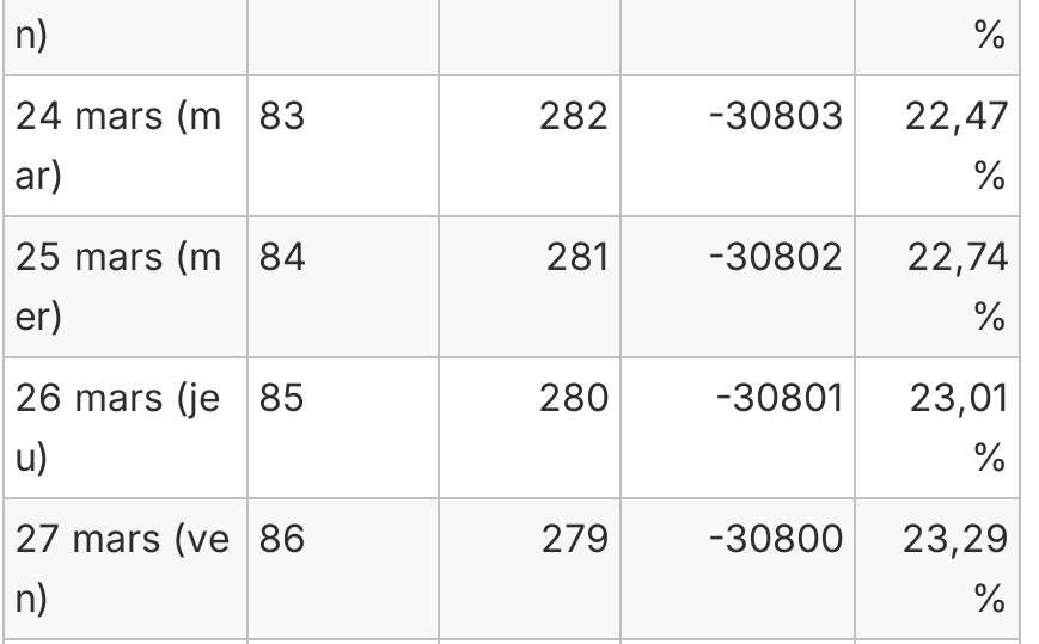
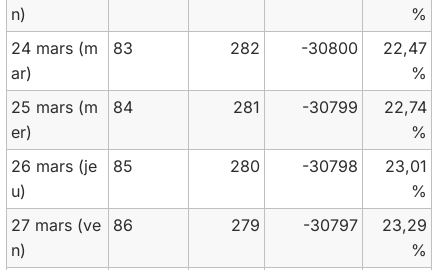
- -30803 22,47
+ -30800 22,47

- -30802 22,74
+ -30799 22,74

- -30801 23,01
+ -30798 23,01

- -30800 23,29
+ -30797 23,29
